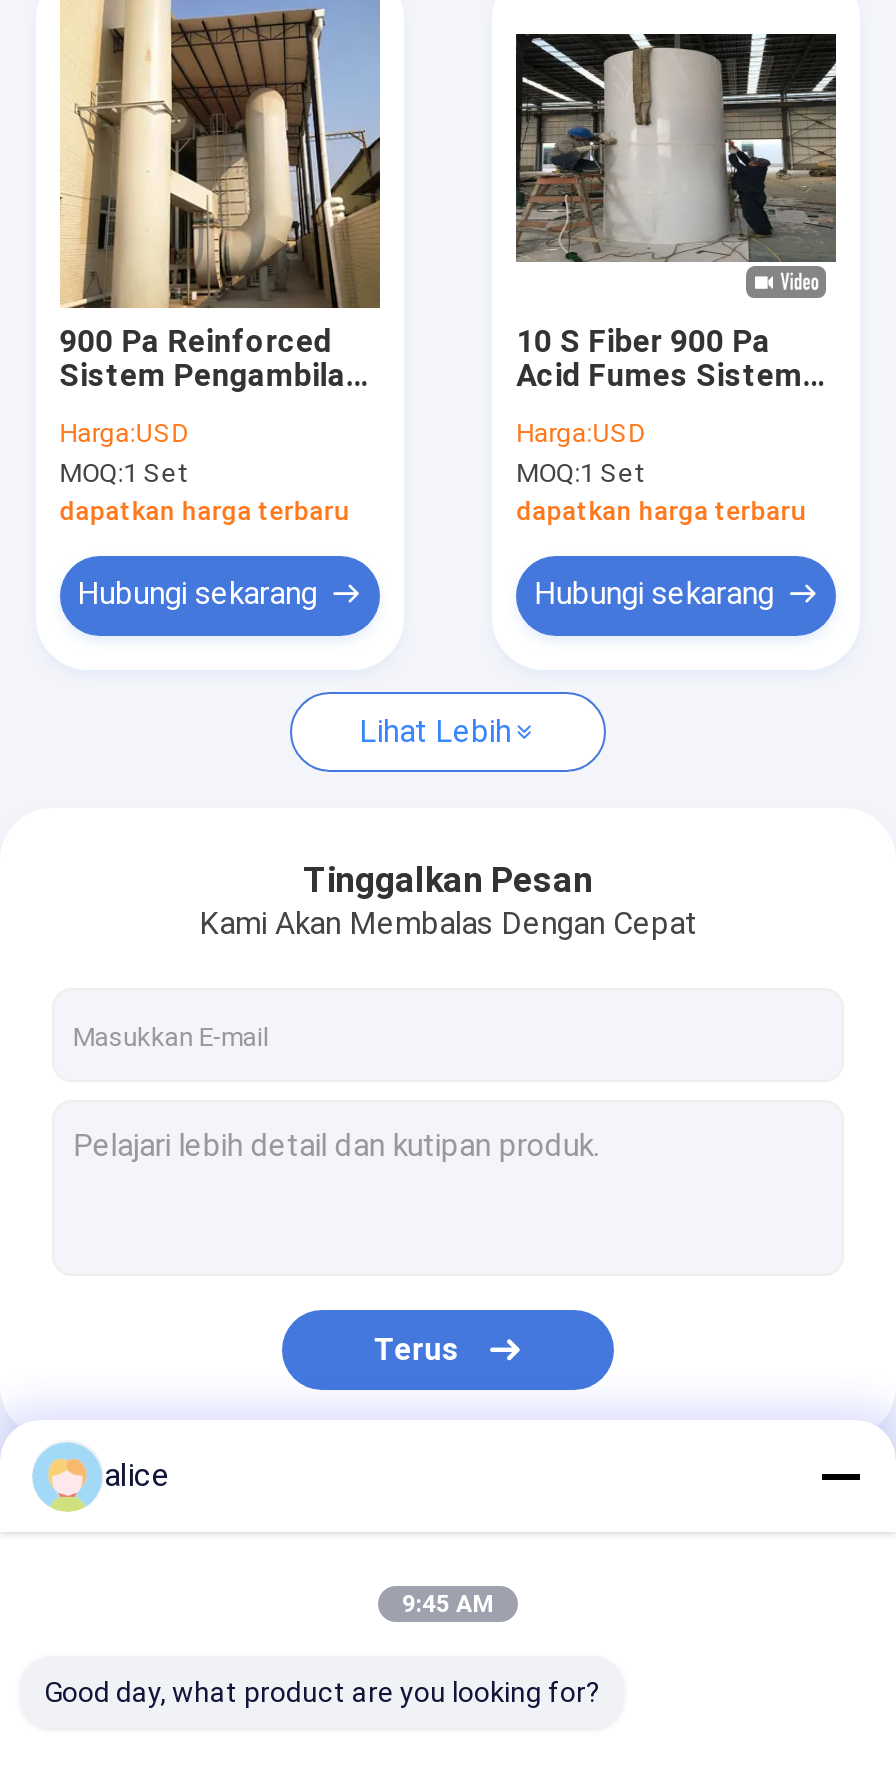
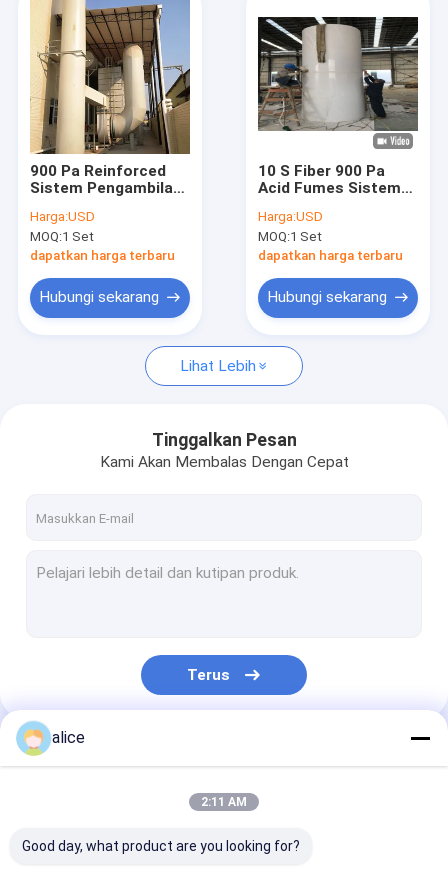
- 9:45 AM
+ 2:11 AM
